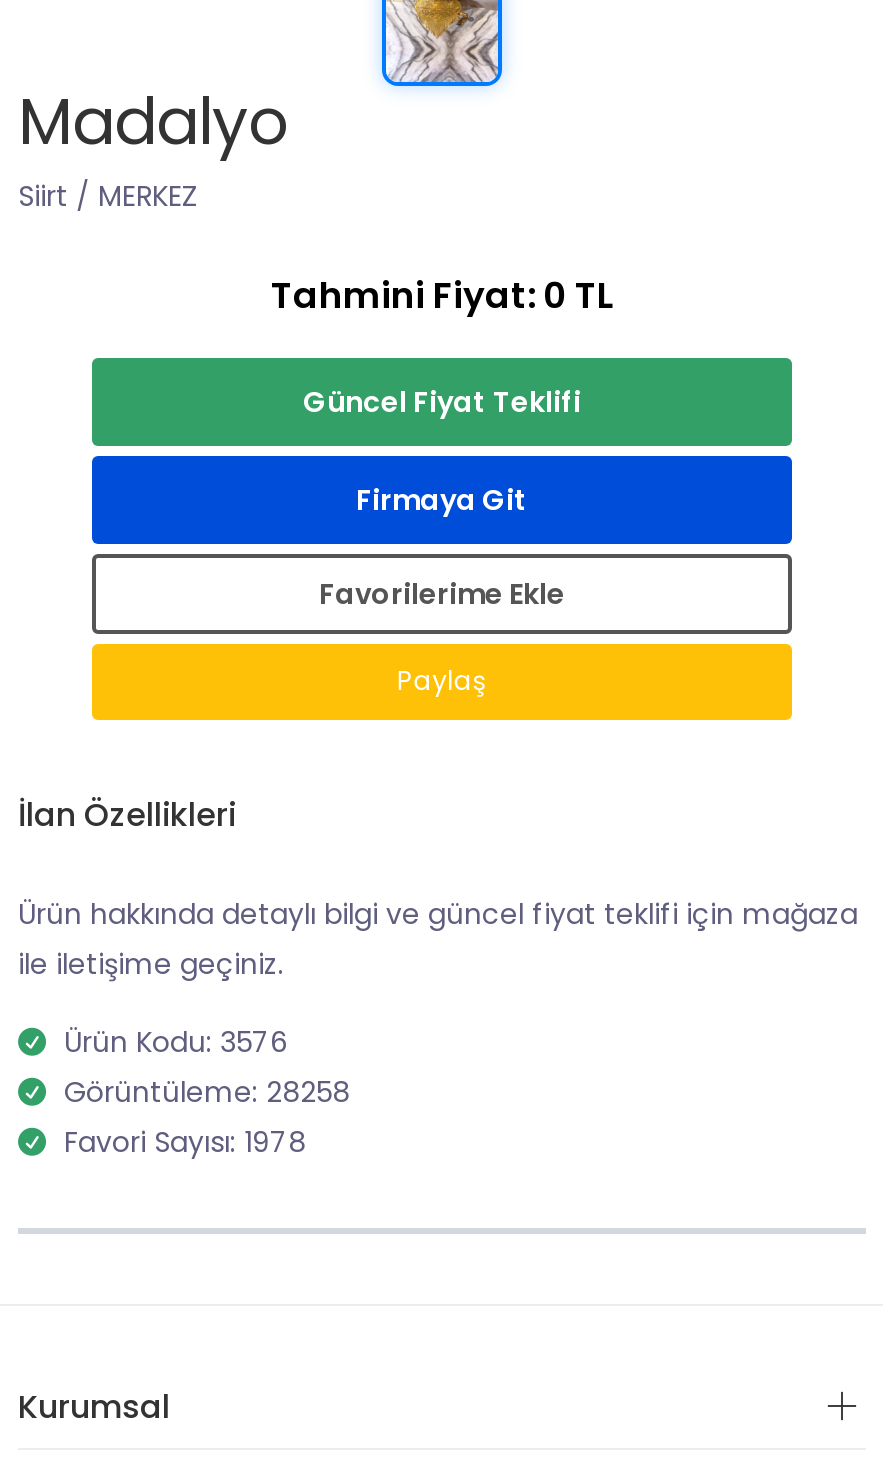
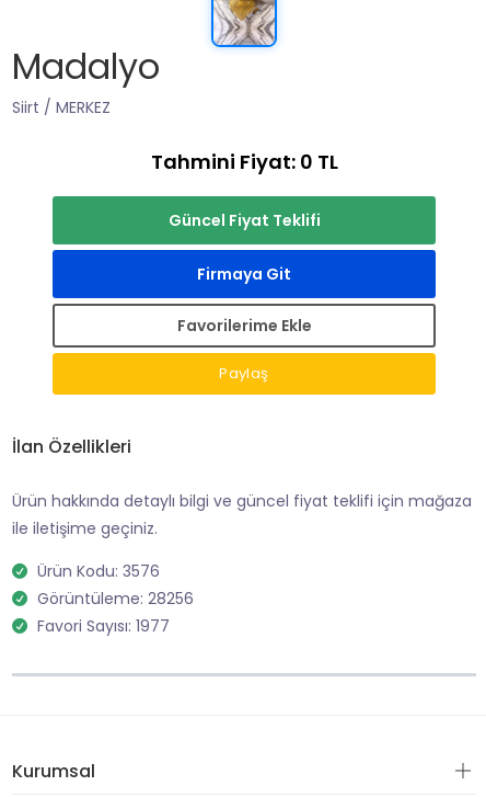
- Görüntüleme: 28258
+ Görüntüleme: 28256

- Favori Sayısı: 1978
+ Favori Sayısı: 1977
